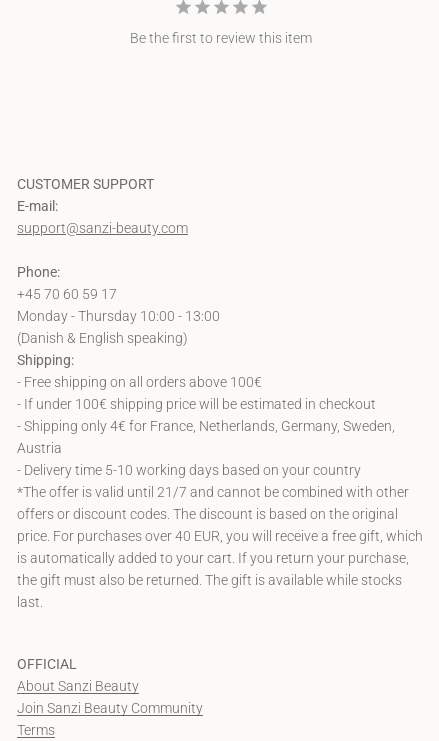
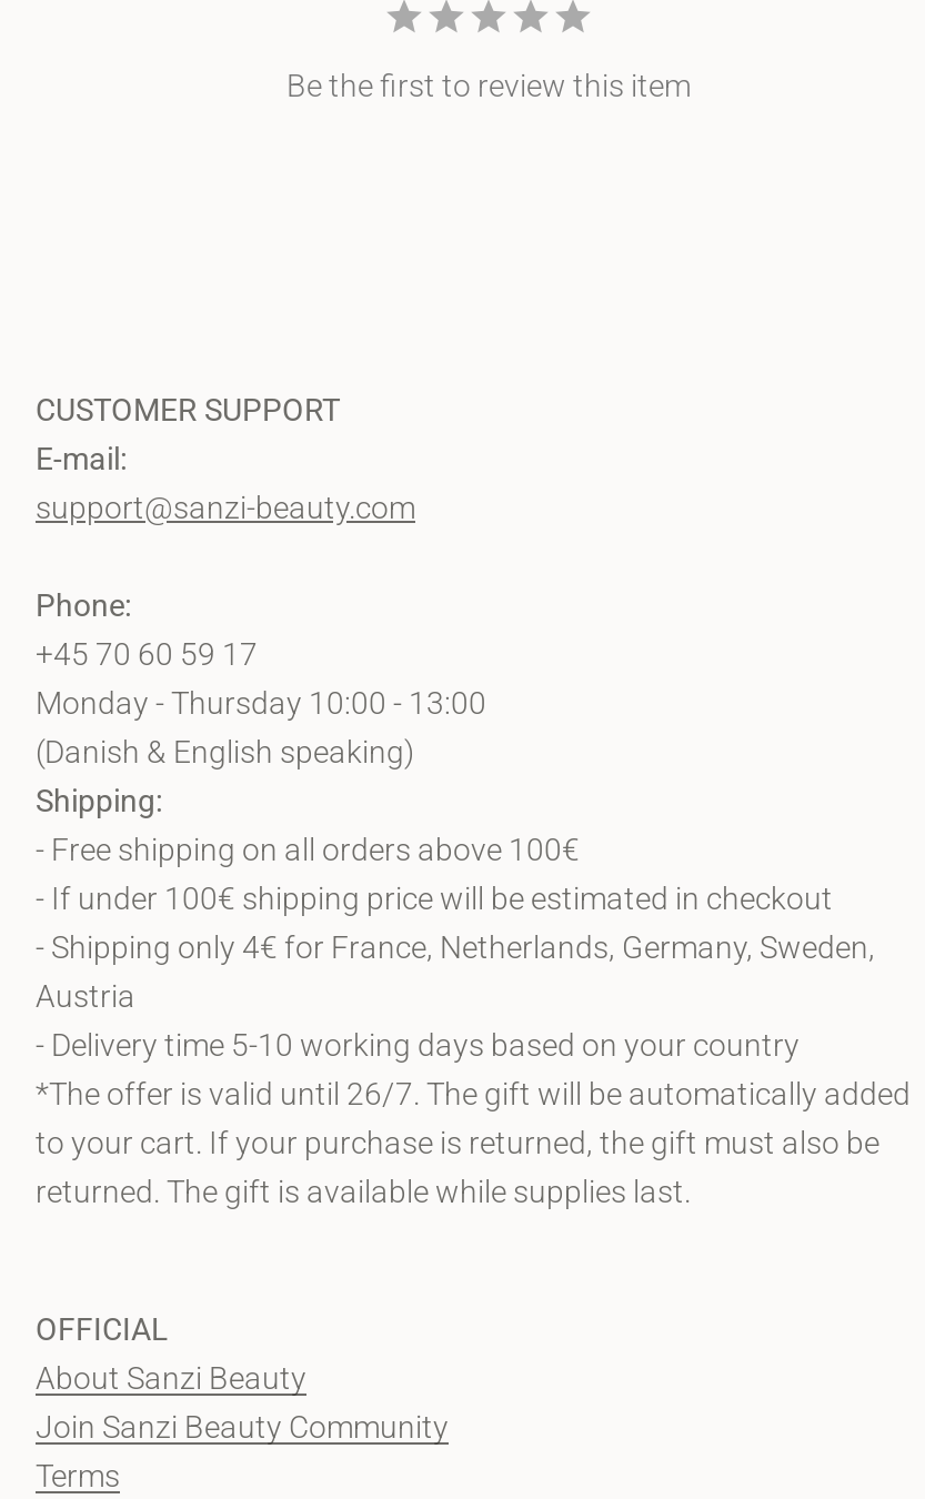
- *The offer is valid until 21/7 and cannot be combined with other
- offers or discount codes. The discount is based on the original
- price. For purchases over 40 EUR, you will receive a free gift, which
- is automatically added to your cart. If you return your purchase,
- the gift must also be returned. The gift is available while stocks
- last.
+ *The offer is valid until 26/7. The gift will be automatically added
+ to your cart. If your purchase is returned, the gift must also be
+ returned. The gift is available while supplies last.
